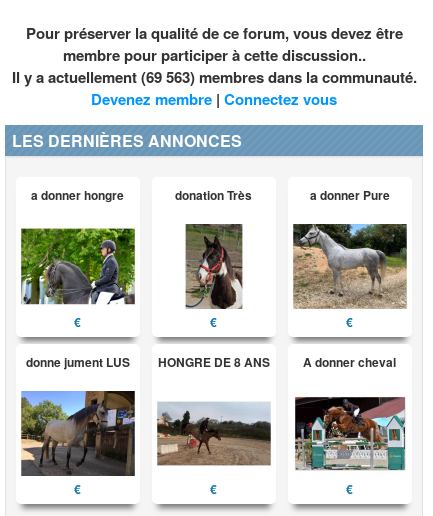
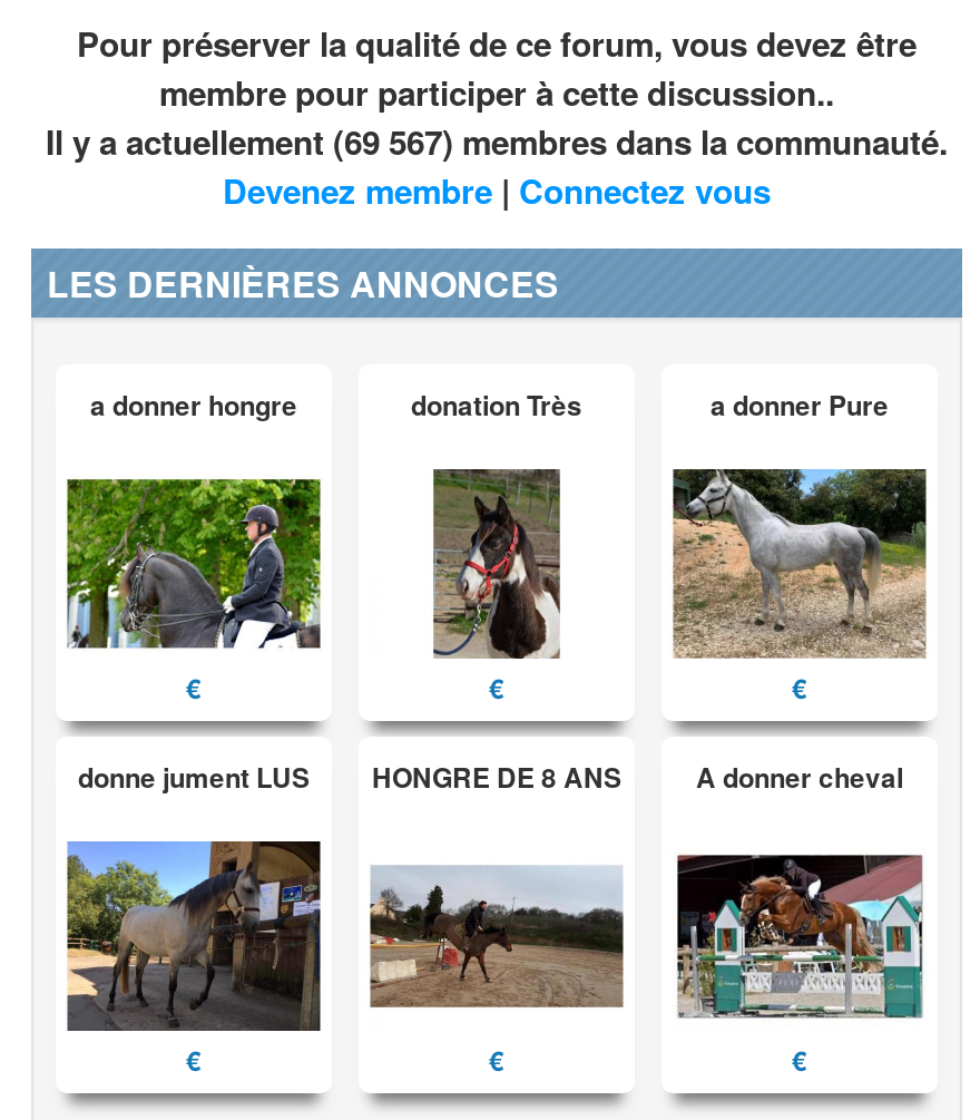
- Il y a actuellement (69 563) membres dans la communauté.
+ Il y a actuellement (69 567) membres dans la communauté.
